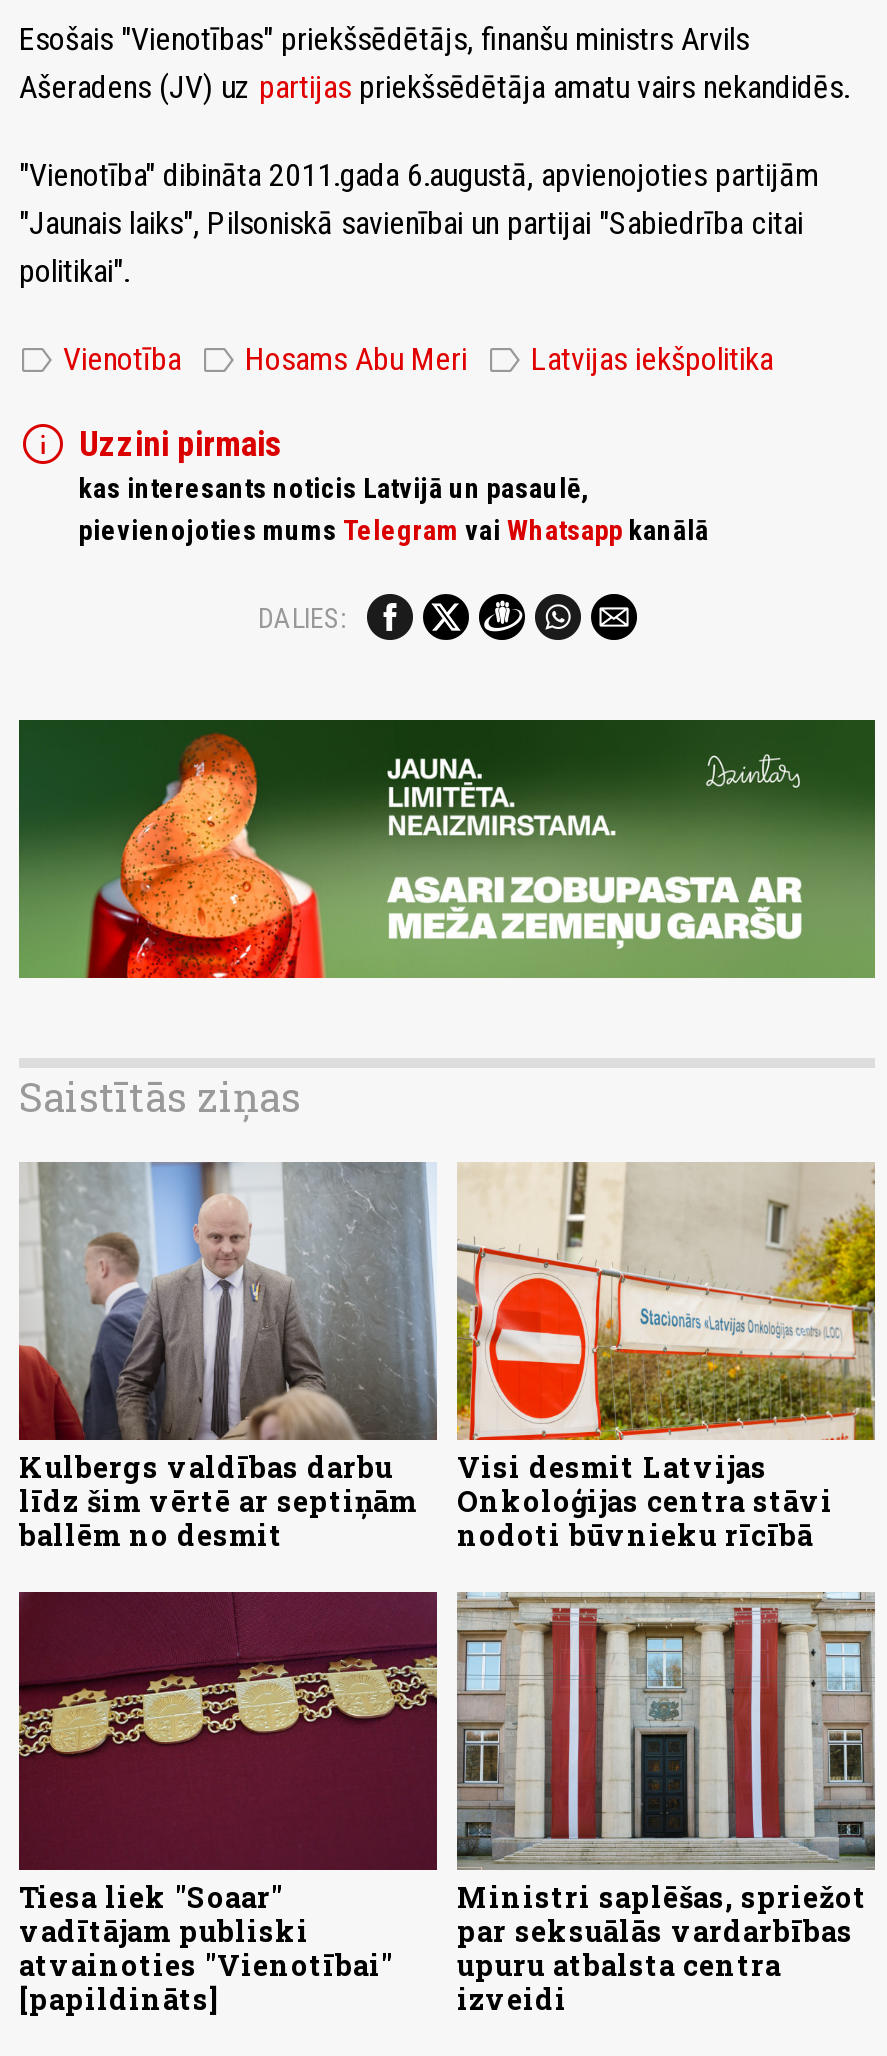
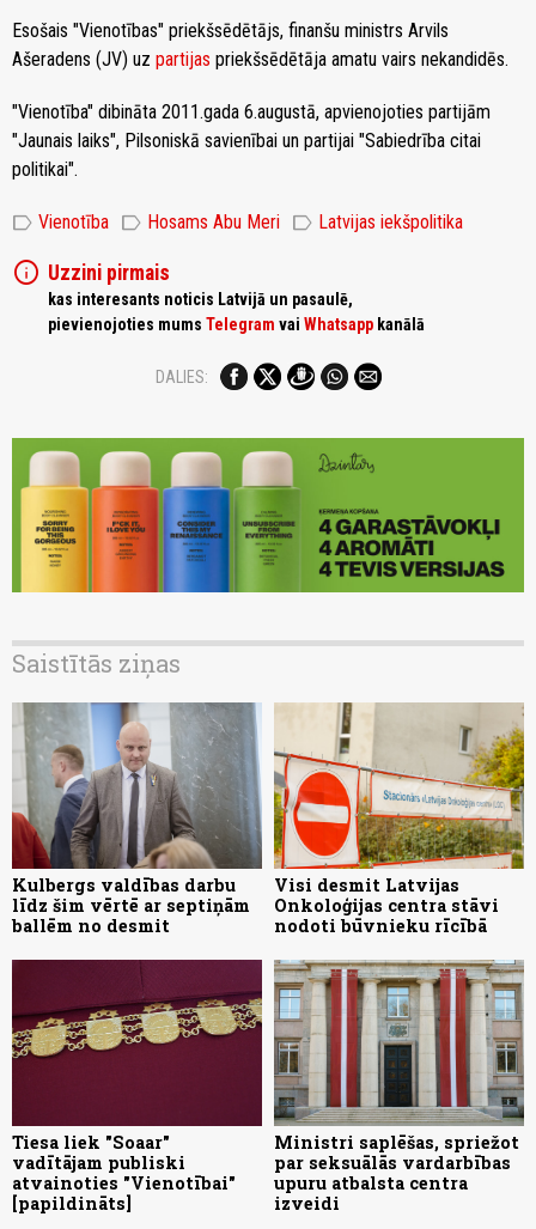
- [image]
+ [image]
